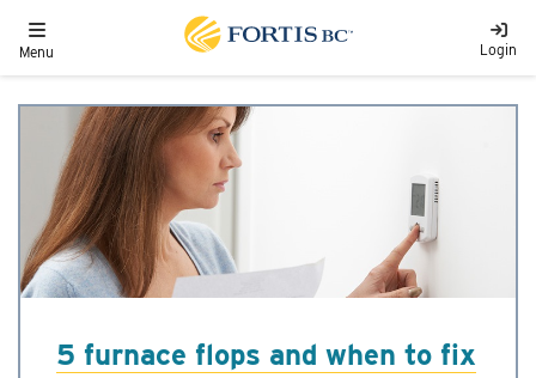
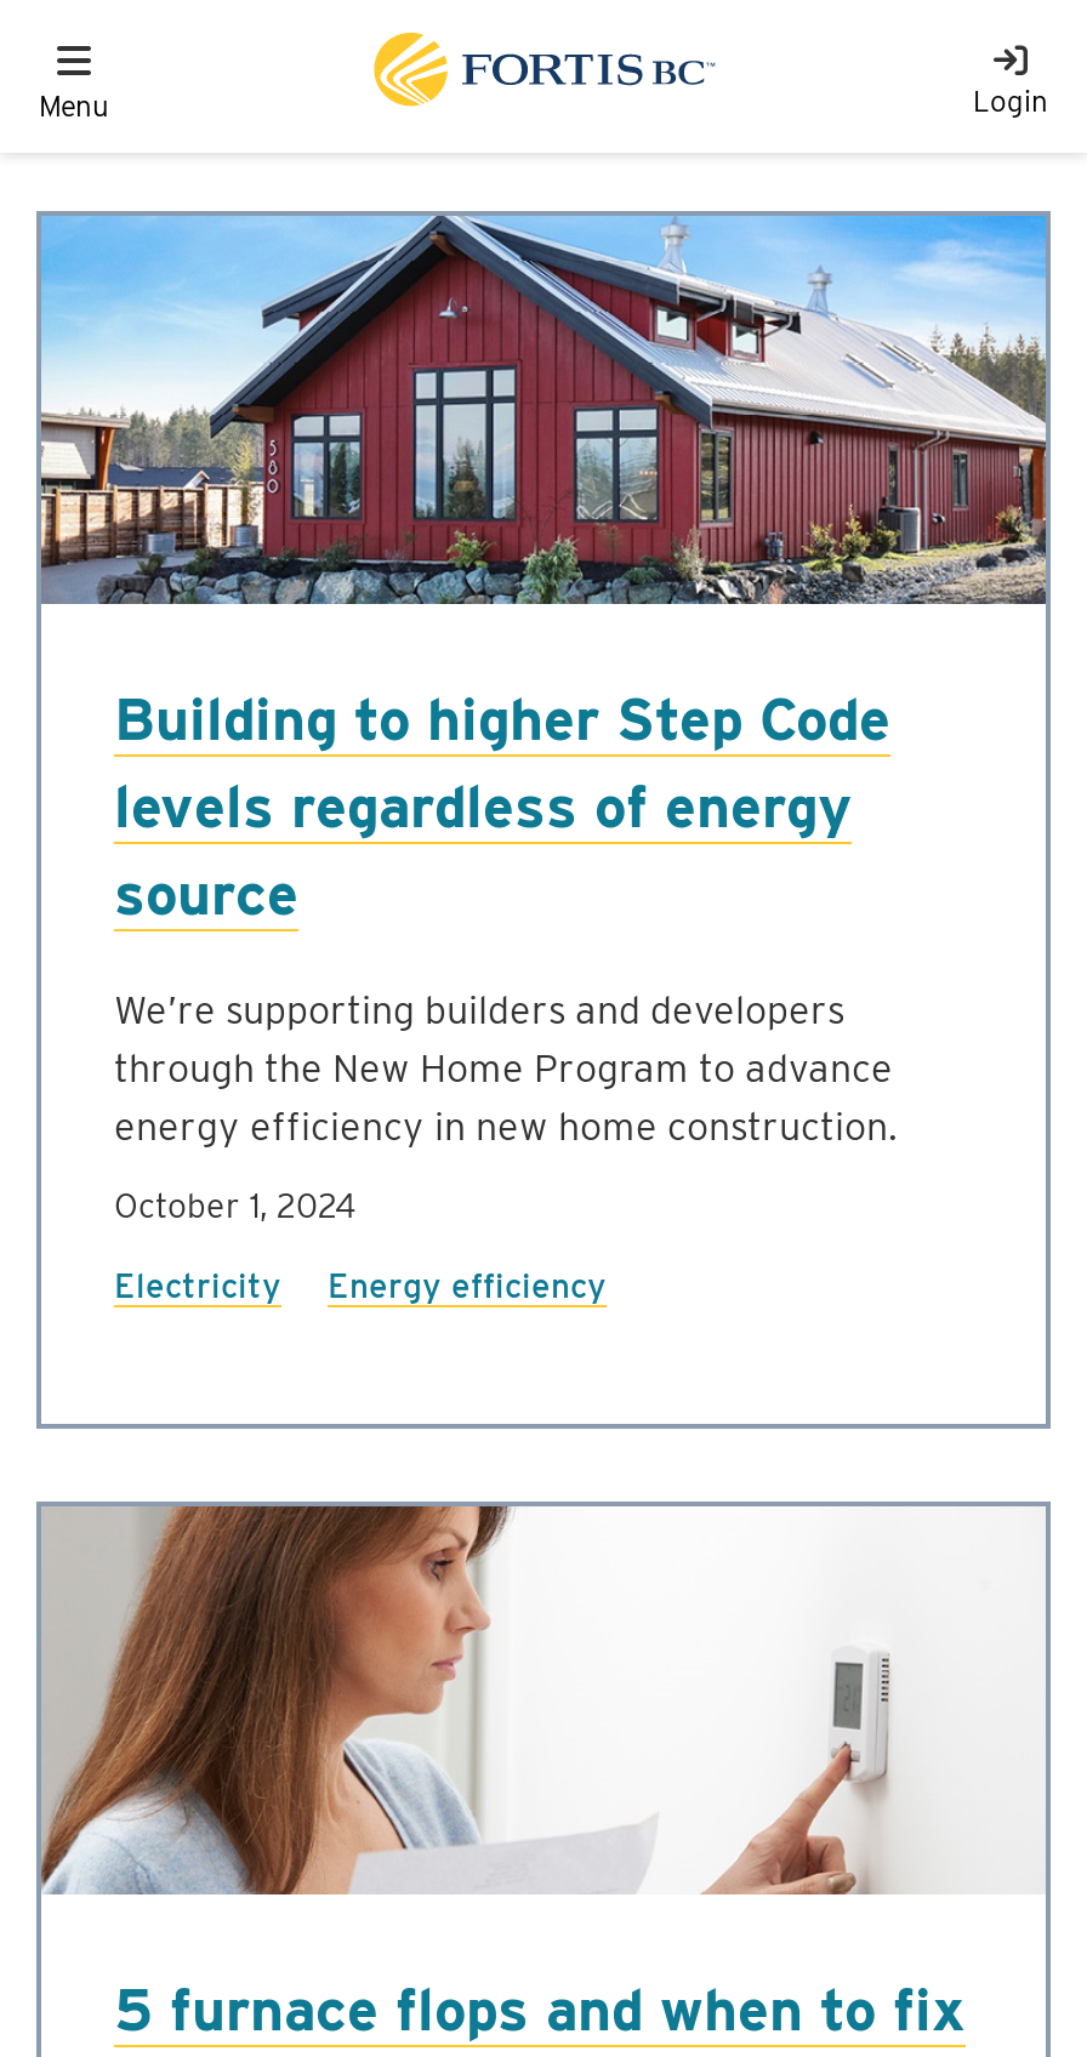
+ [image]
+ Building to higher Step Code
+ levels regardless of energy
+ source
+ We’re supporting builders and developers
+ through the New Home Program to advance
+ energy efficiency in new home construction.
+ October 1, 2024
+ Electricity
+ Energy efficiency
